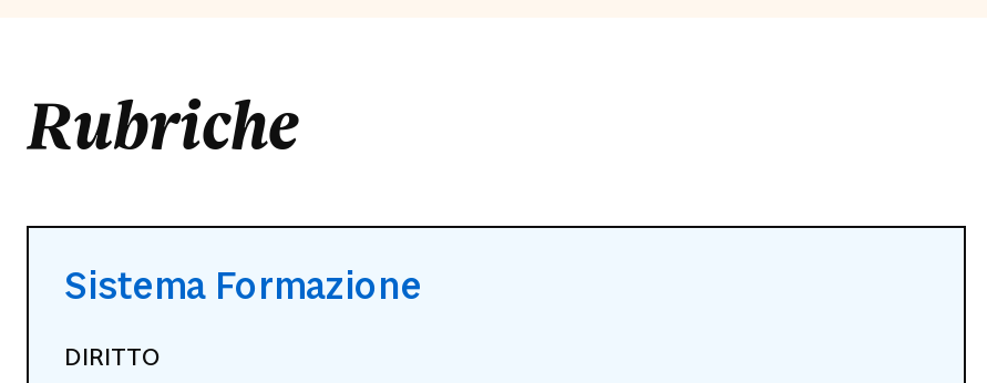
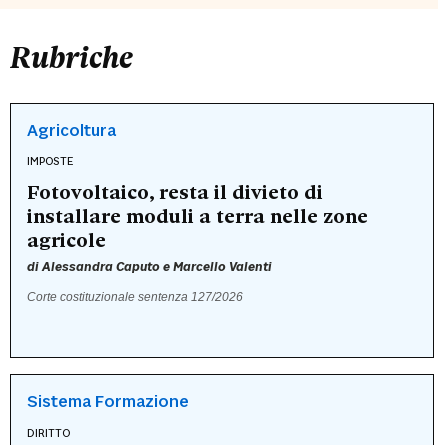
+ Agricoltura
+ IMPOSTE
+ Fotovoltaico, resta il divieto di
+ installare moduli a terra nelle zone
+ agricole
+ di Alessandra Caputo e Marcello Valenti
+ Corte costituzionale sentenza 127/2026
